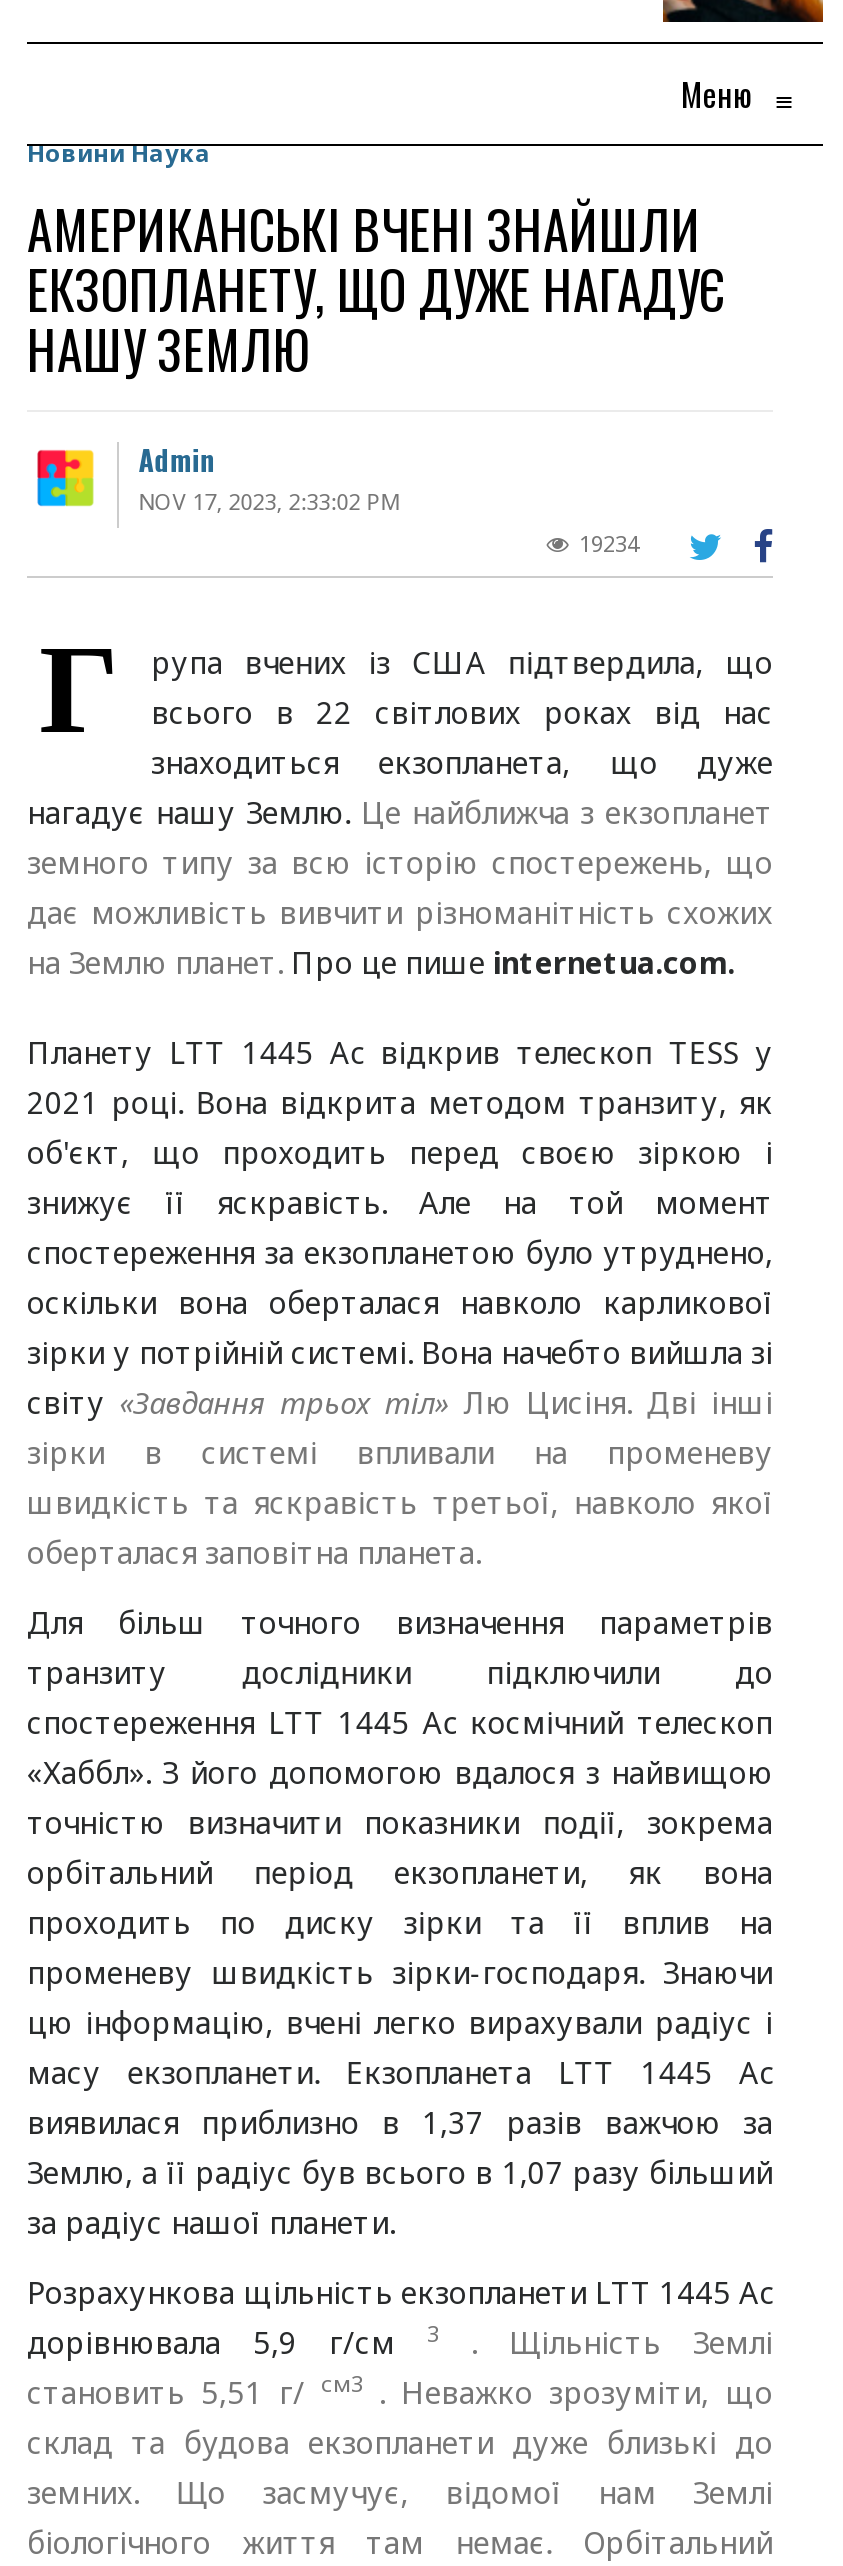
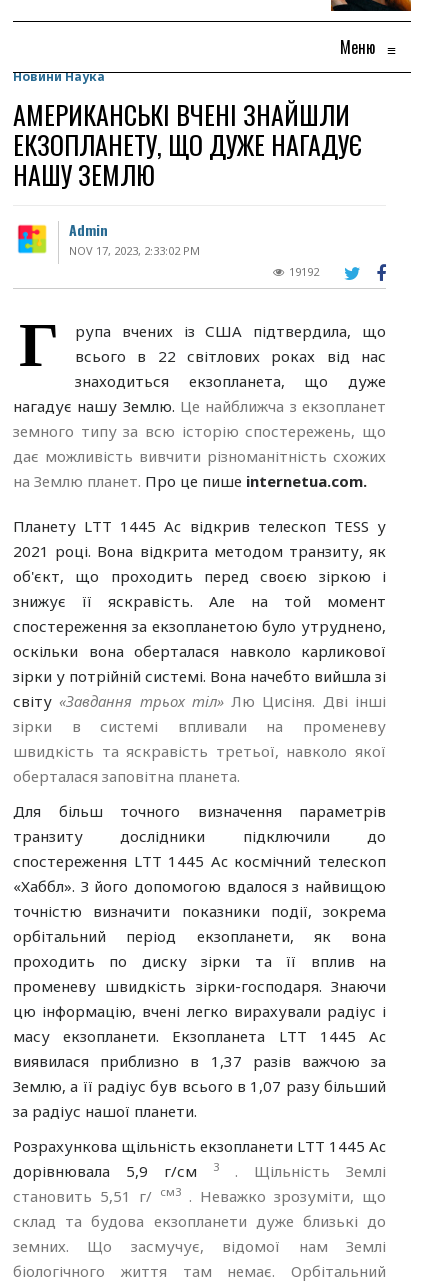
- 19234
+ 19192
